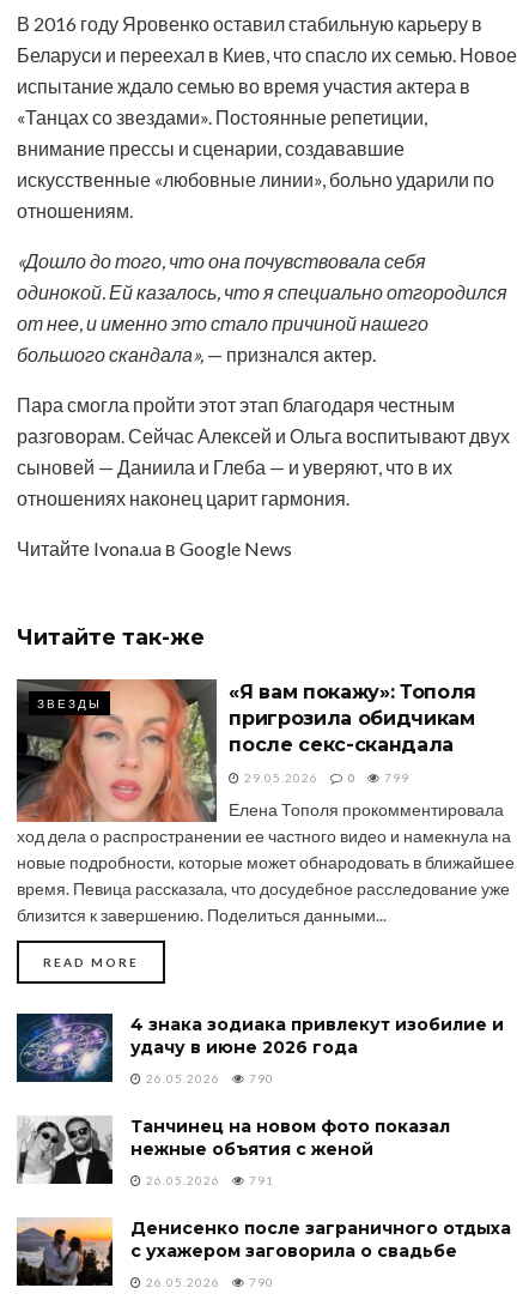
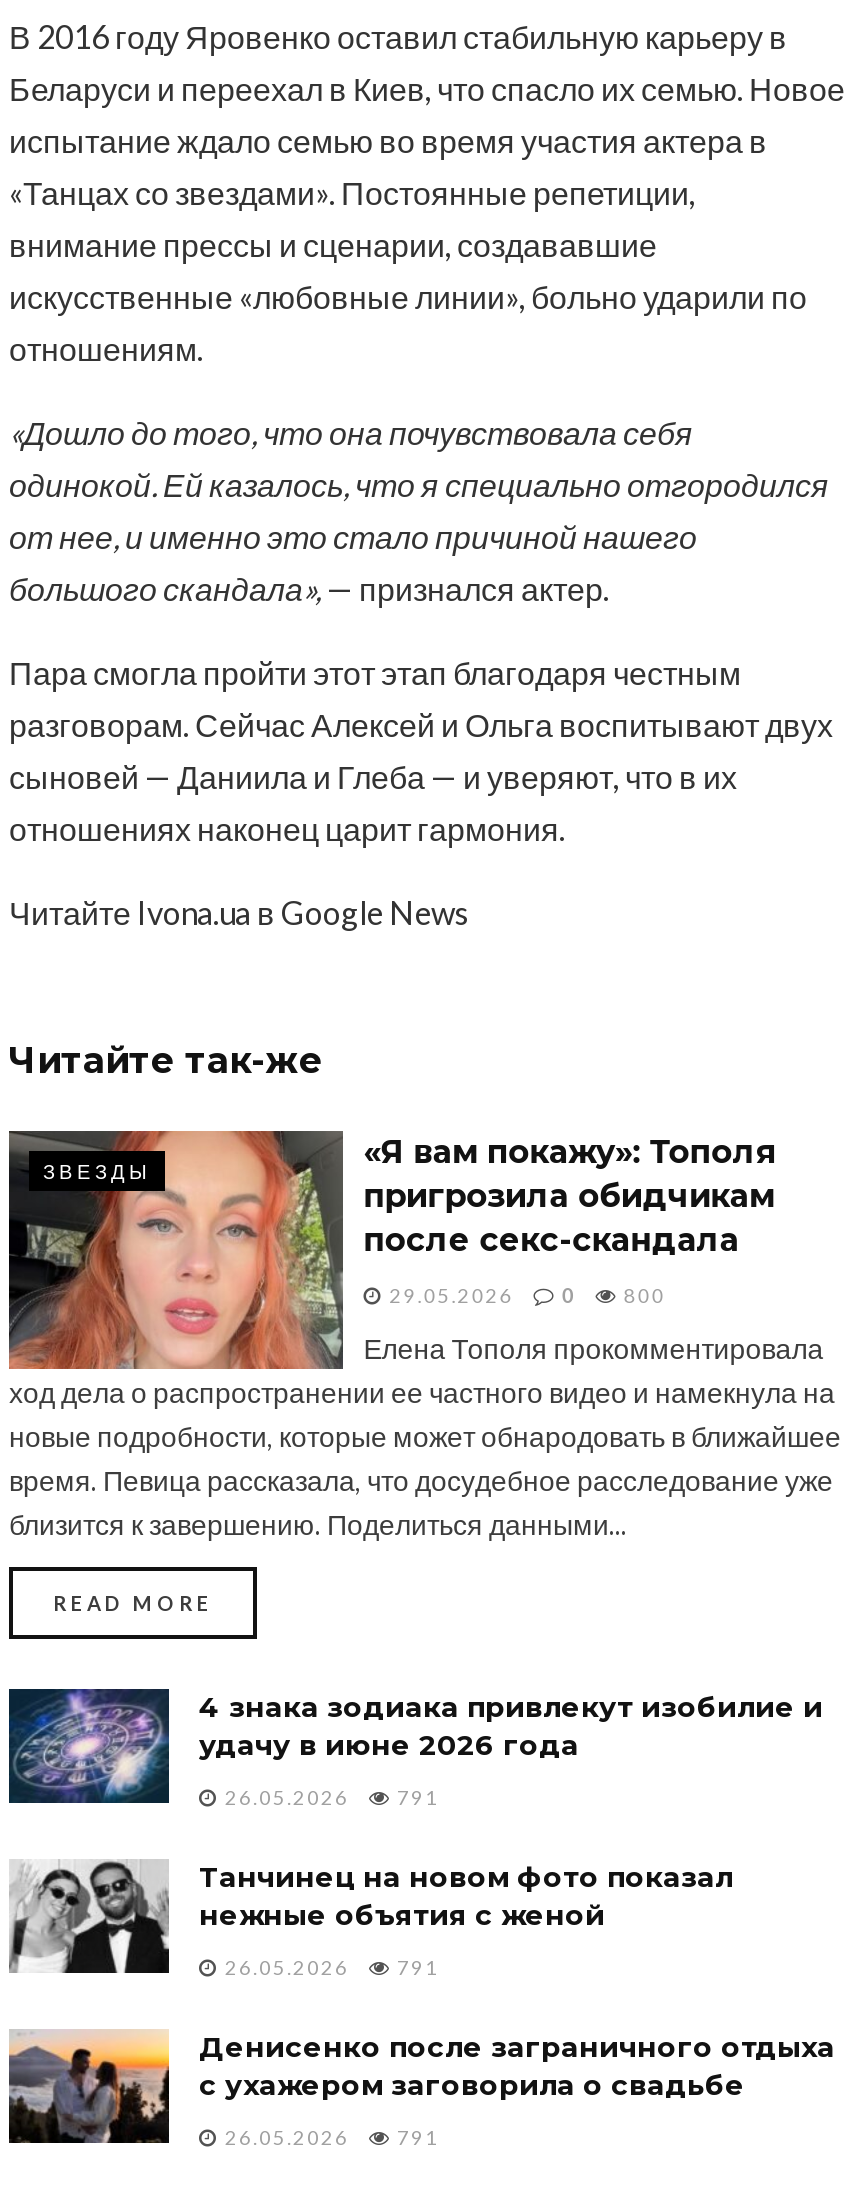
- 29.05.2026 0 799
+ 29.05.2026 0 800

- 26.05.2026 790
+ 26.05.2026 791

- 26.05.2026 790
+ 26.05.2026 791
